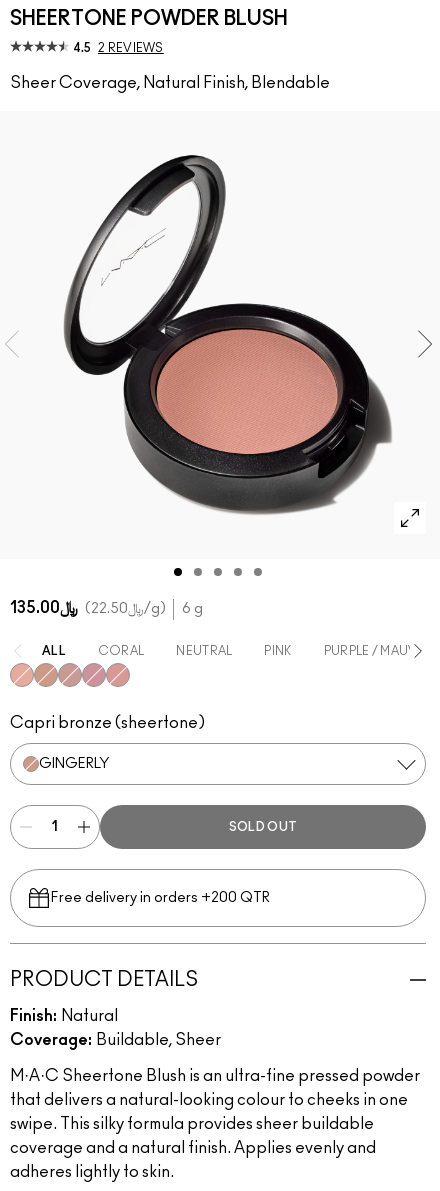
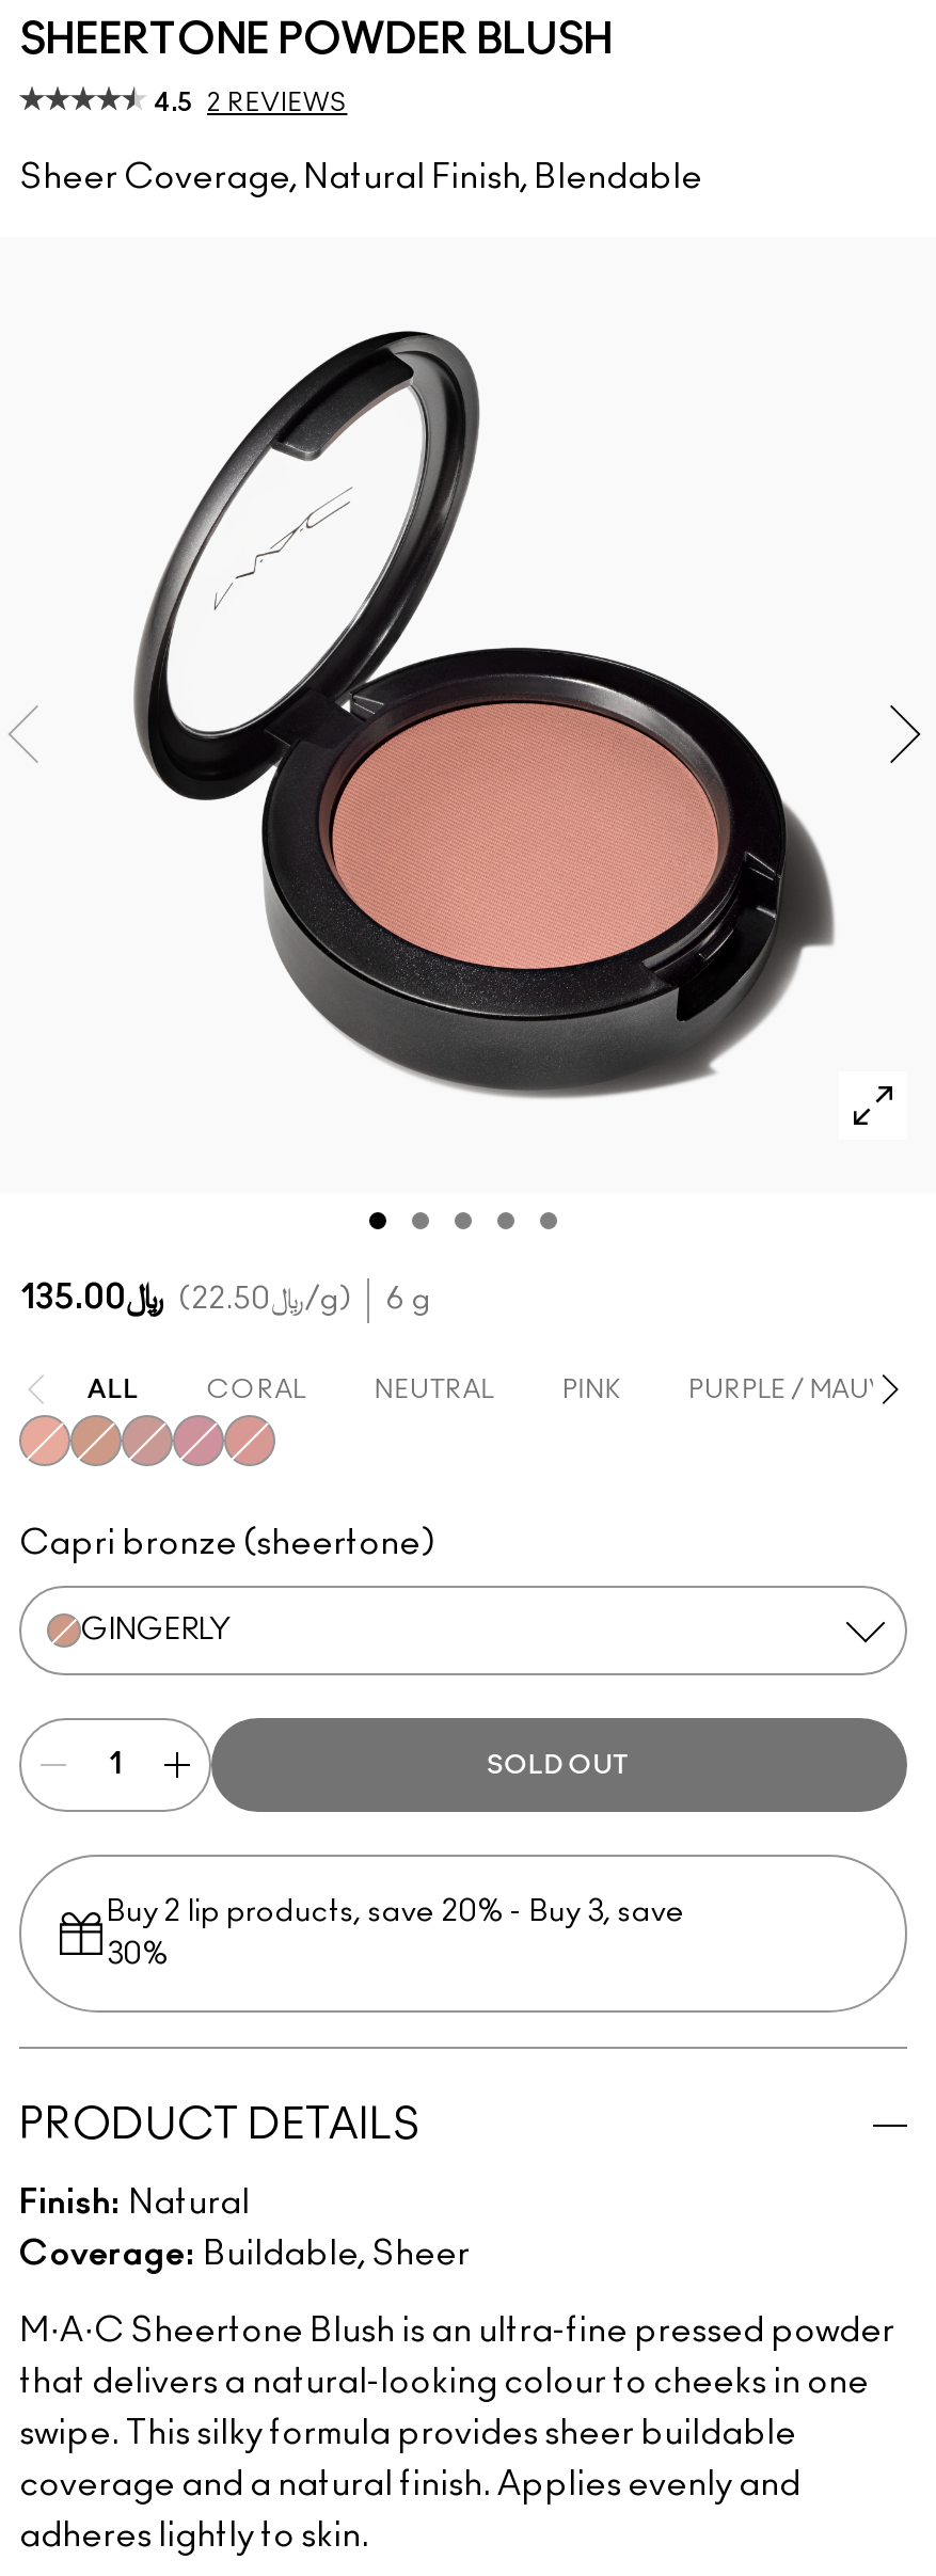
- Free delivery in orders +200 QTR
+ Buy 2 lip products, save 20% - Buy 3, save
+ 30%
